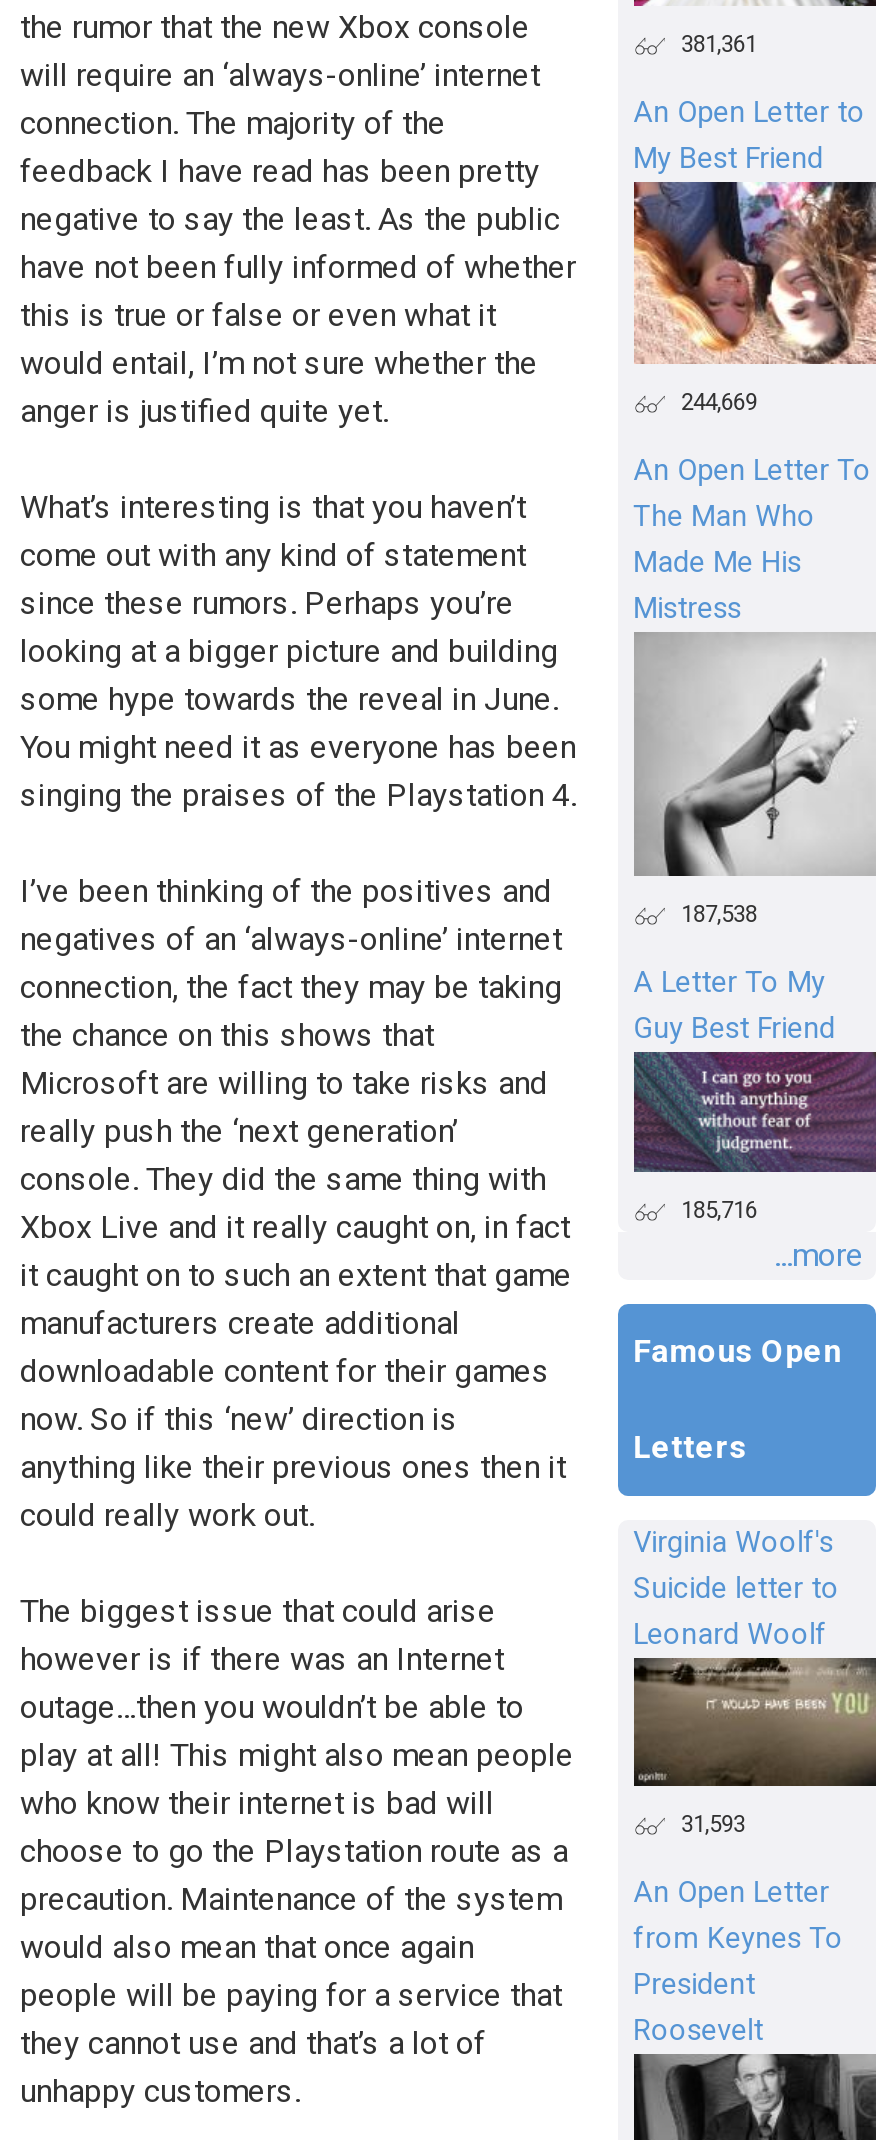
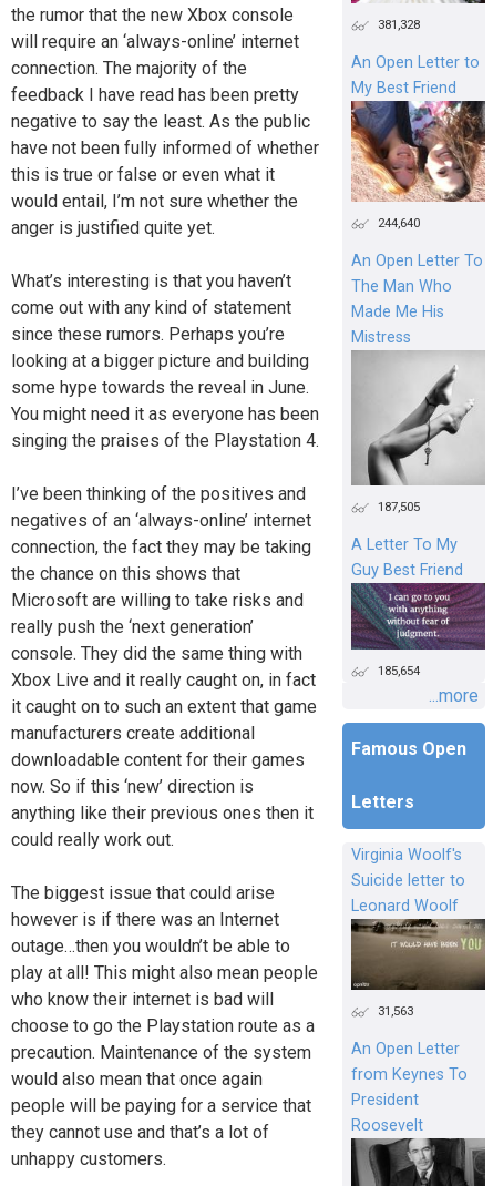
- 381,361
+ 381,328

- 244,669
+ 244,640

- 187,538
+ 187,505

- 185,716
+ 185,654

- 31,593
+ 31,563
